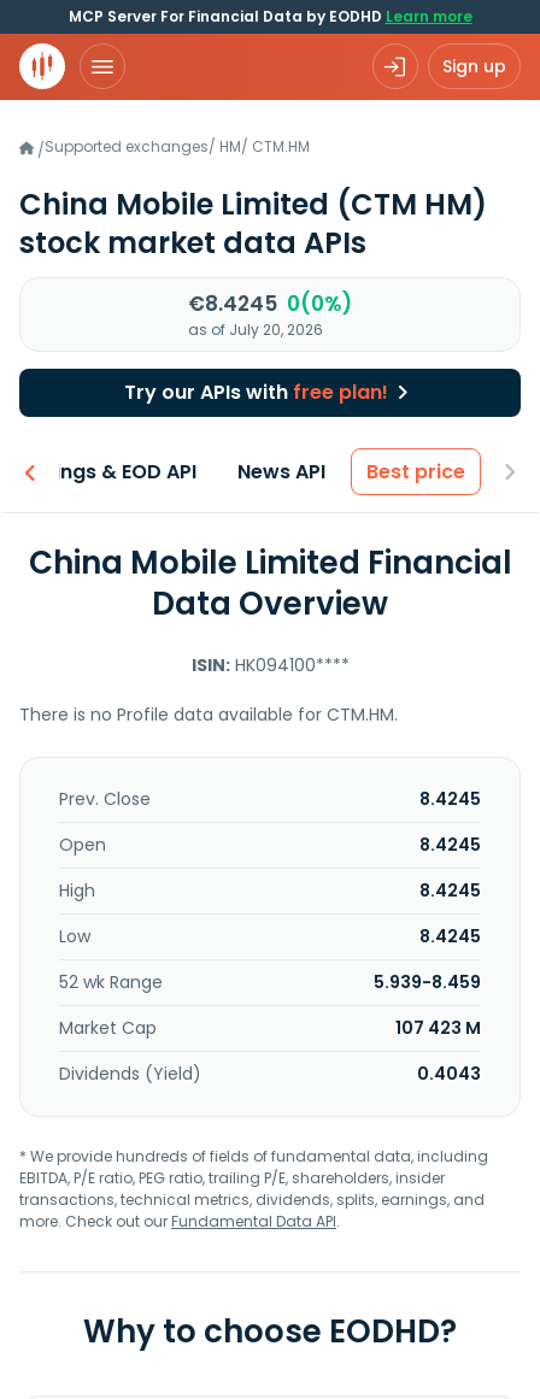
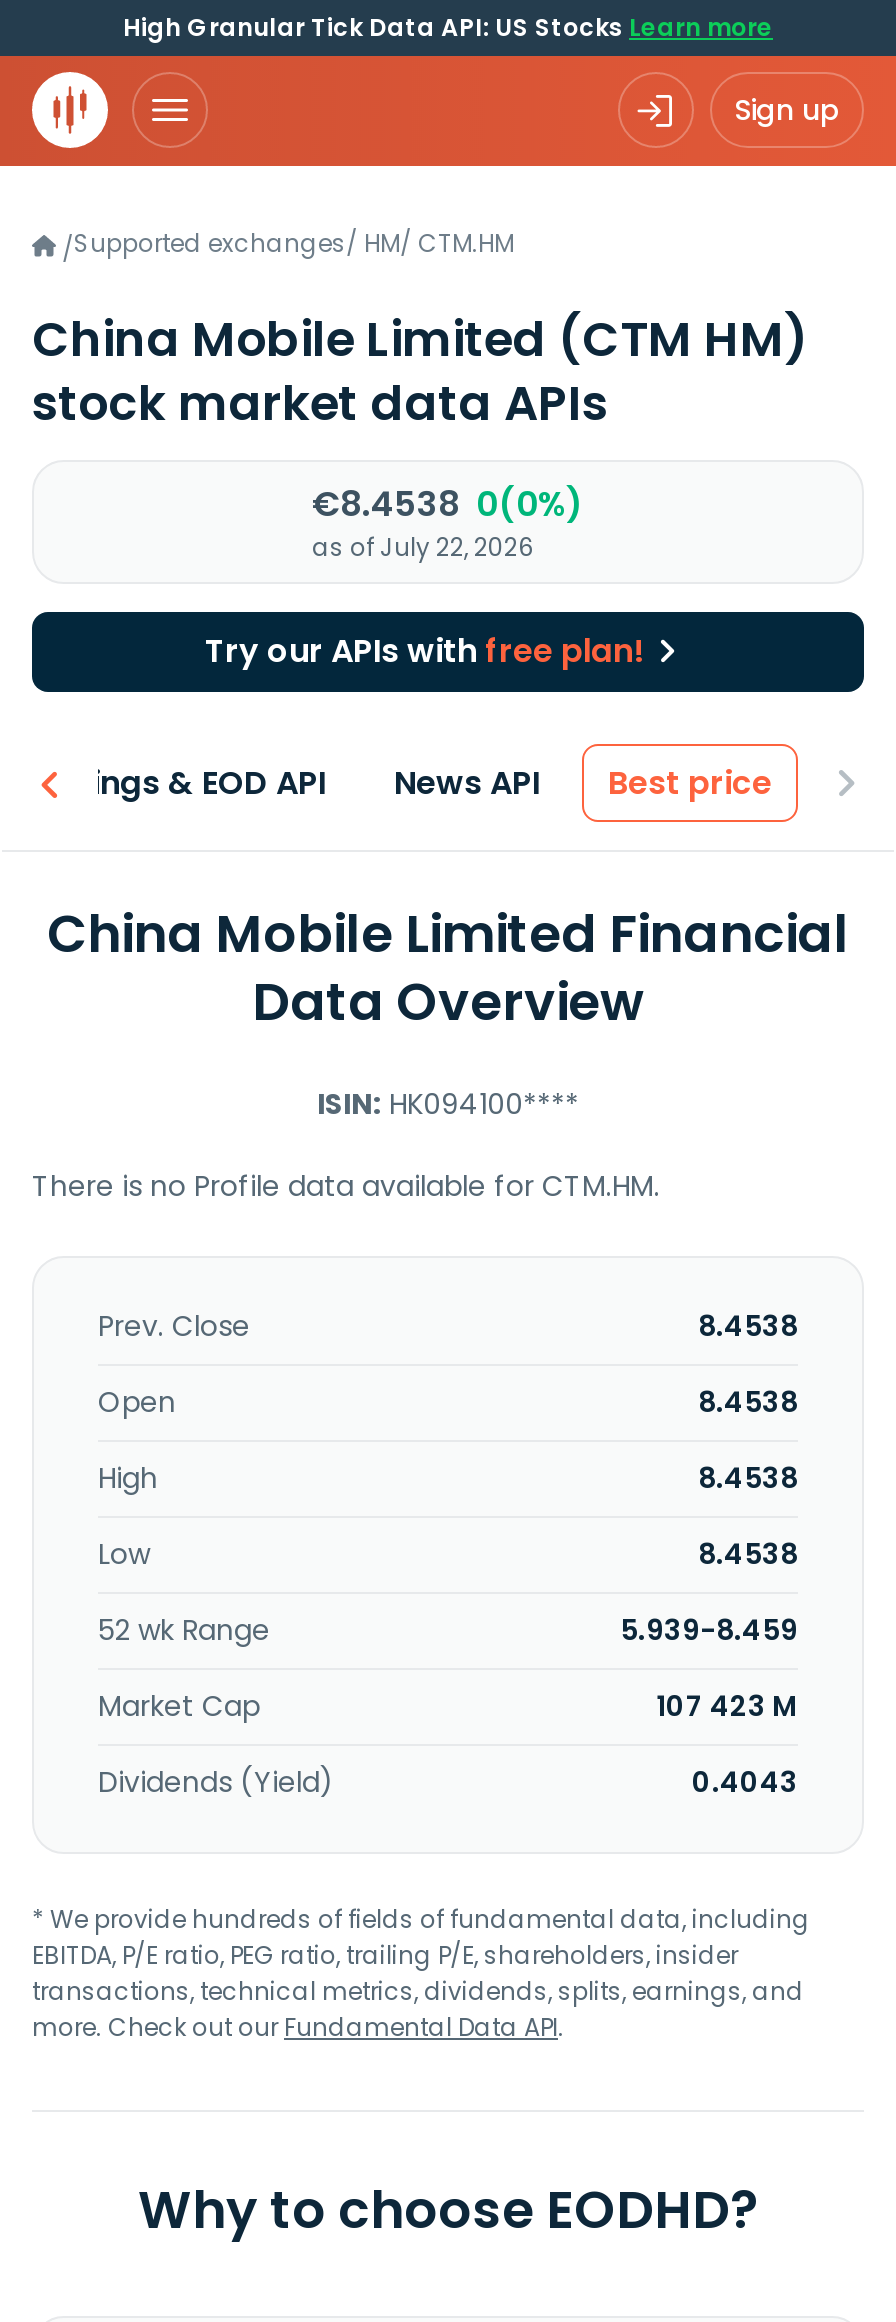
- MCP Server For Financial Data by EODHD Learn more
+ High Granular Tick Data API: US Stocks Learn more

- €8.4245 0(0%)
+ €8.4538 0(0%)

- as of July 20, 2026
+ as of July 22, 2026

- 8.4245
+ 8.4538

- 8.4245
+ 8.4538

- 8.4245
+ 8.4538

- 8.4245
+ 8.4538
